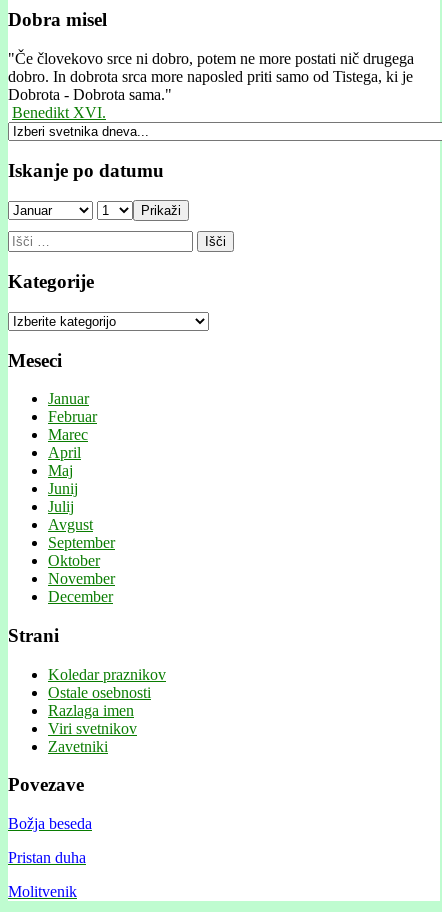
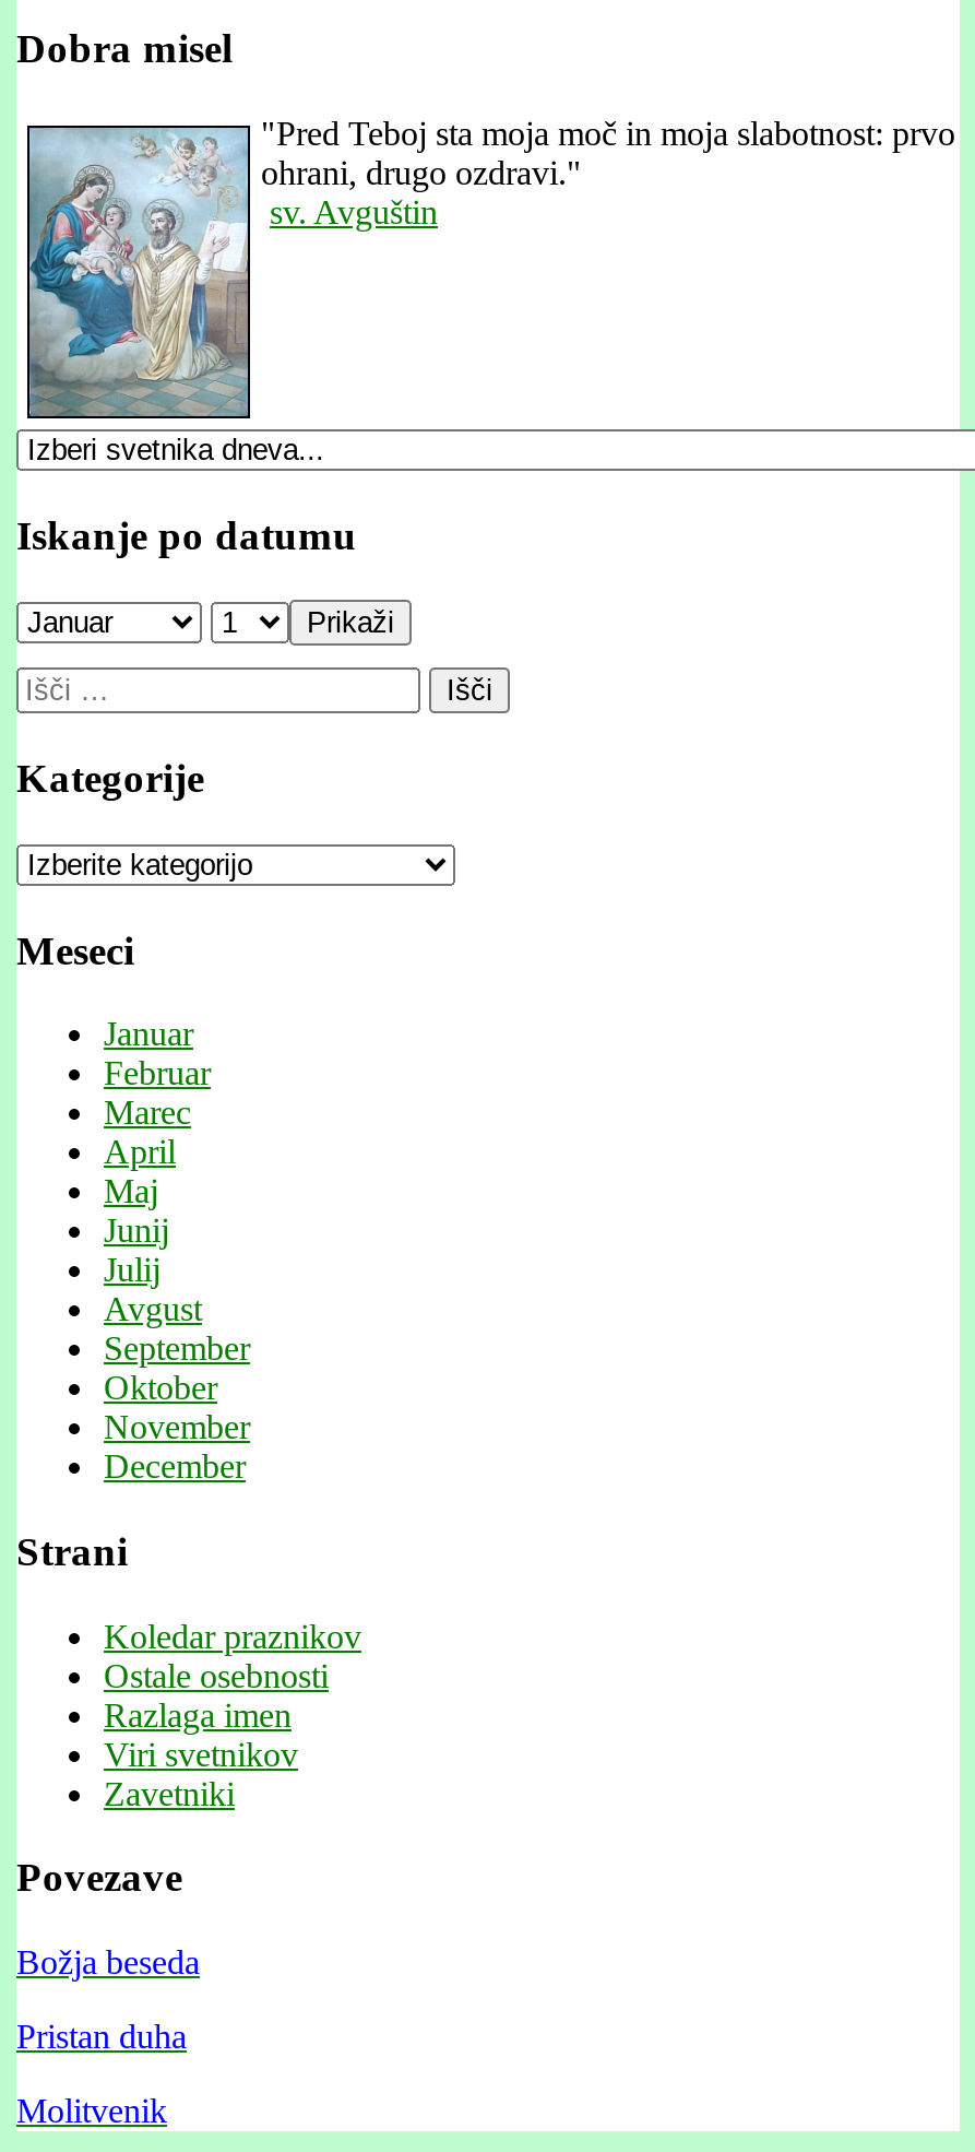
- "Če človekovo srce ni dobro, potem ne more postati nič drugega
- dobro. In dobrota srca more naposled priti samo od Tistega, ki je
- Dobrota - Dobrota sama."
- Benedikt XVI.
+ "Pred Teboj sta moja moč in moja slabotnost: prvo
+ ohrani, drugo ozdravi."
+ sv. Avguštin
